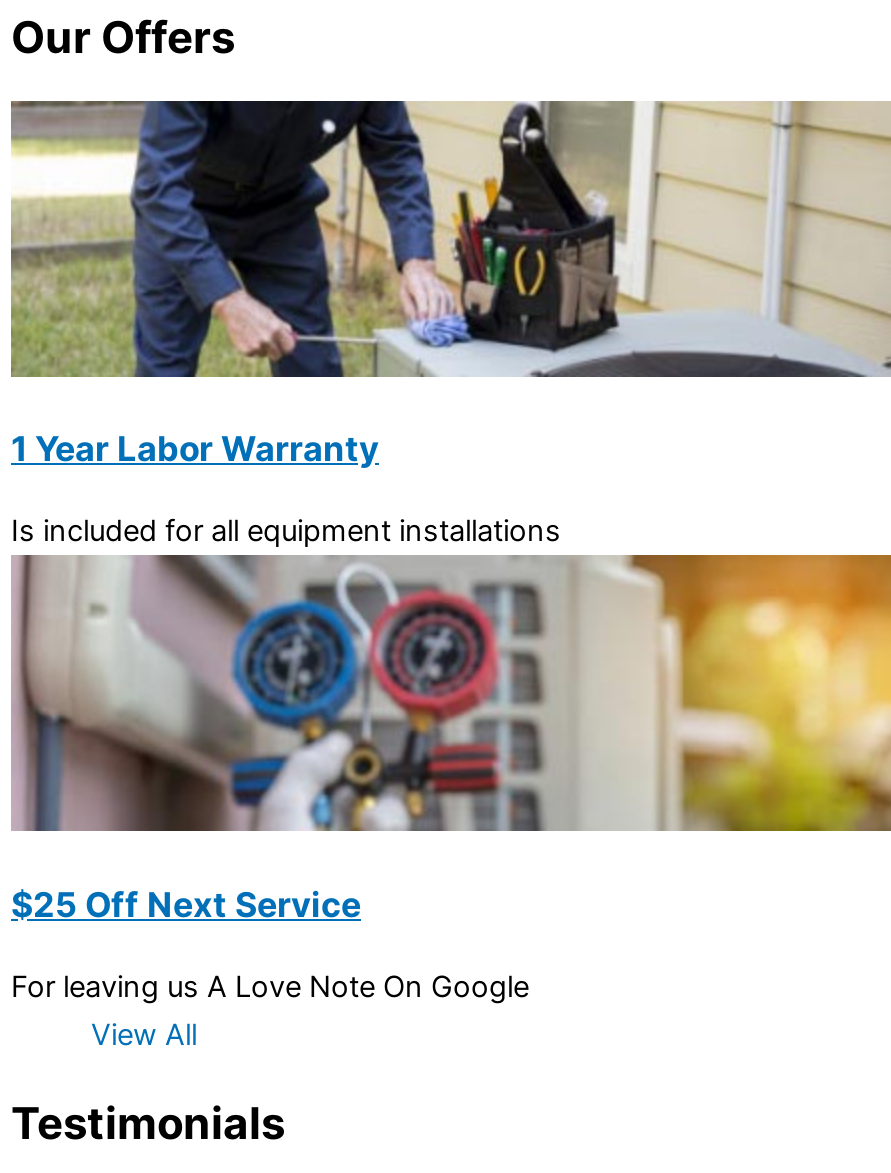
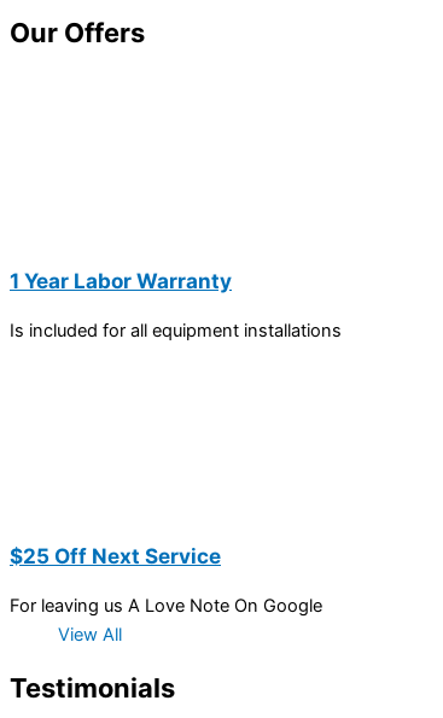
- [image]

- [image]
